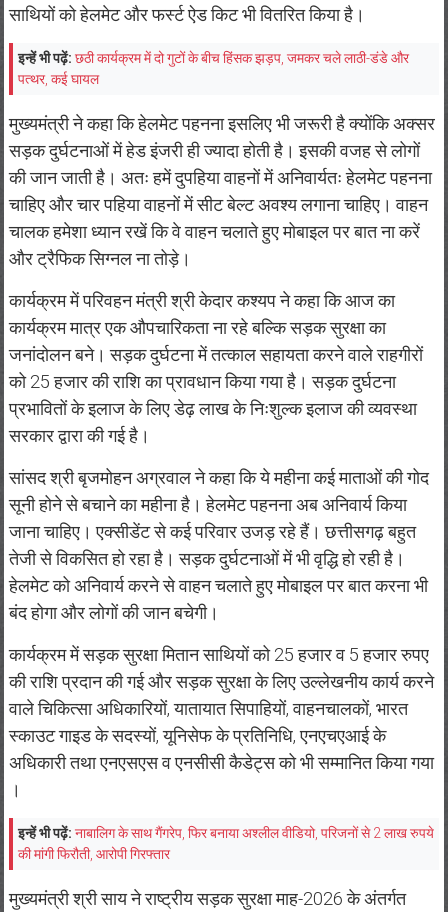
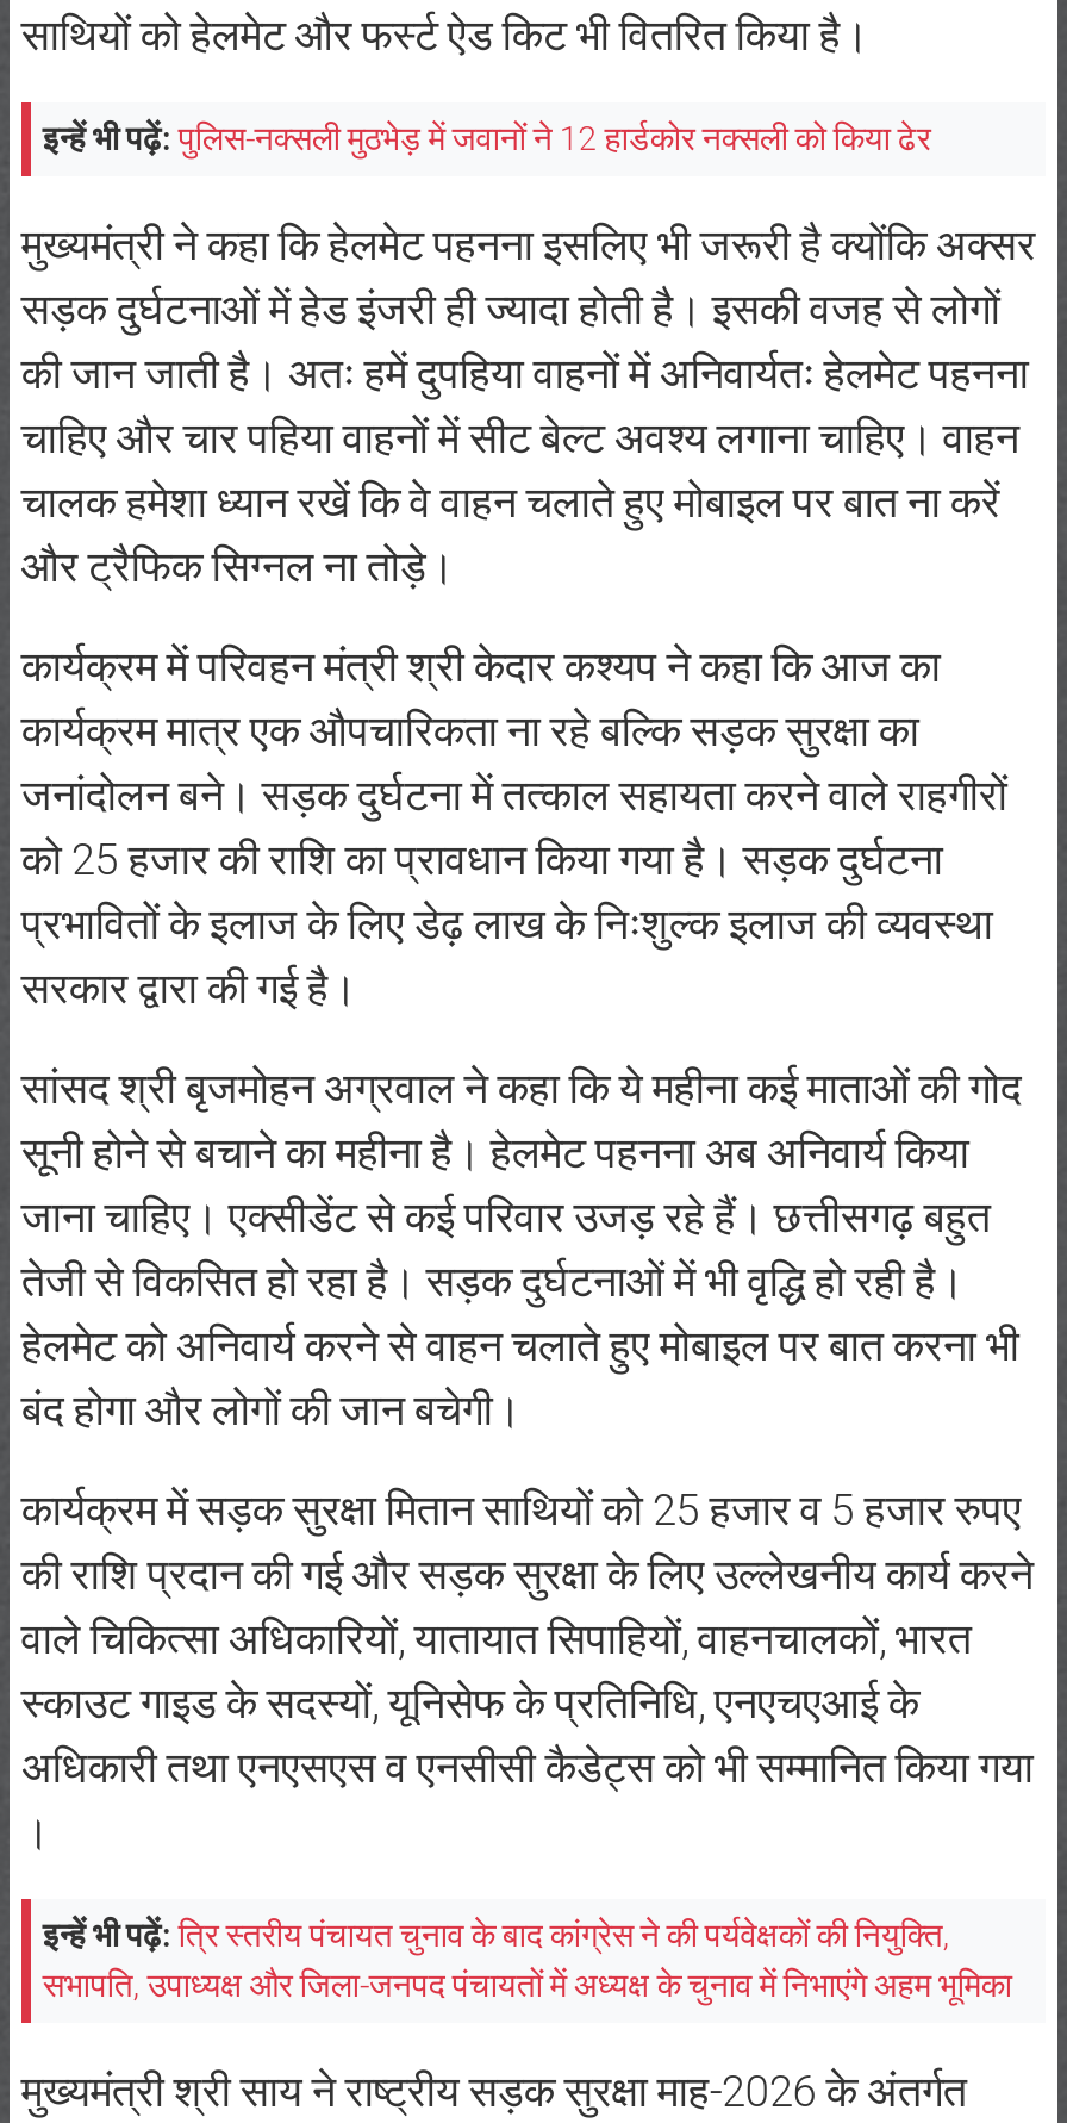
- इन्हें भी पढ़ें: छठी कार्यक्रम में दो गुटों के बीच हिंसक झड़प, जमकर चले लाठी-डंडे और
- पत्थर, कई घायल
+ इन्हें भी पढ़ें: पुलिस-नक्सली मुठभेड़ में जवानों ने 12 हार्डकोर नक्सली को किया ढेर

- इन्हें भी पढ़ें: नाबालिग के साथ गैंगरेप, फिर बनाया अश्लील वीडियो, परिजनों से 2 लाख रुपये
- की मांगी फिरौती, आरोपी गिरफ्तार
+ इन्हें भी पढ़ें: त्रि स्तरीय पंचायत चुनाव के बाद कांग्रेस ने की पर्यवेक्षकों की नियुक्ति,
+ सभापति, उपाध्यक्ष और जिला-जनपद पंचायतों में अध्यक्ष के चुनाव में निभाएंगे अहम भूमिका
